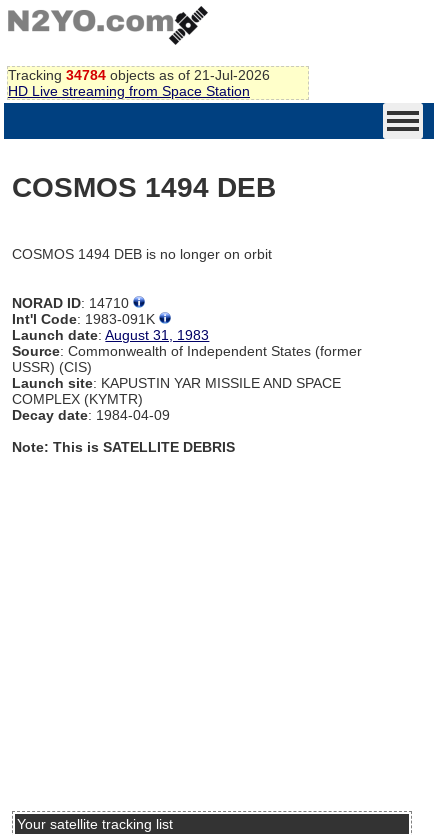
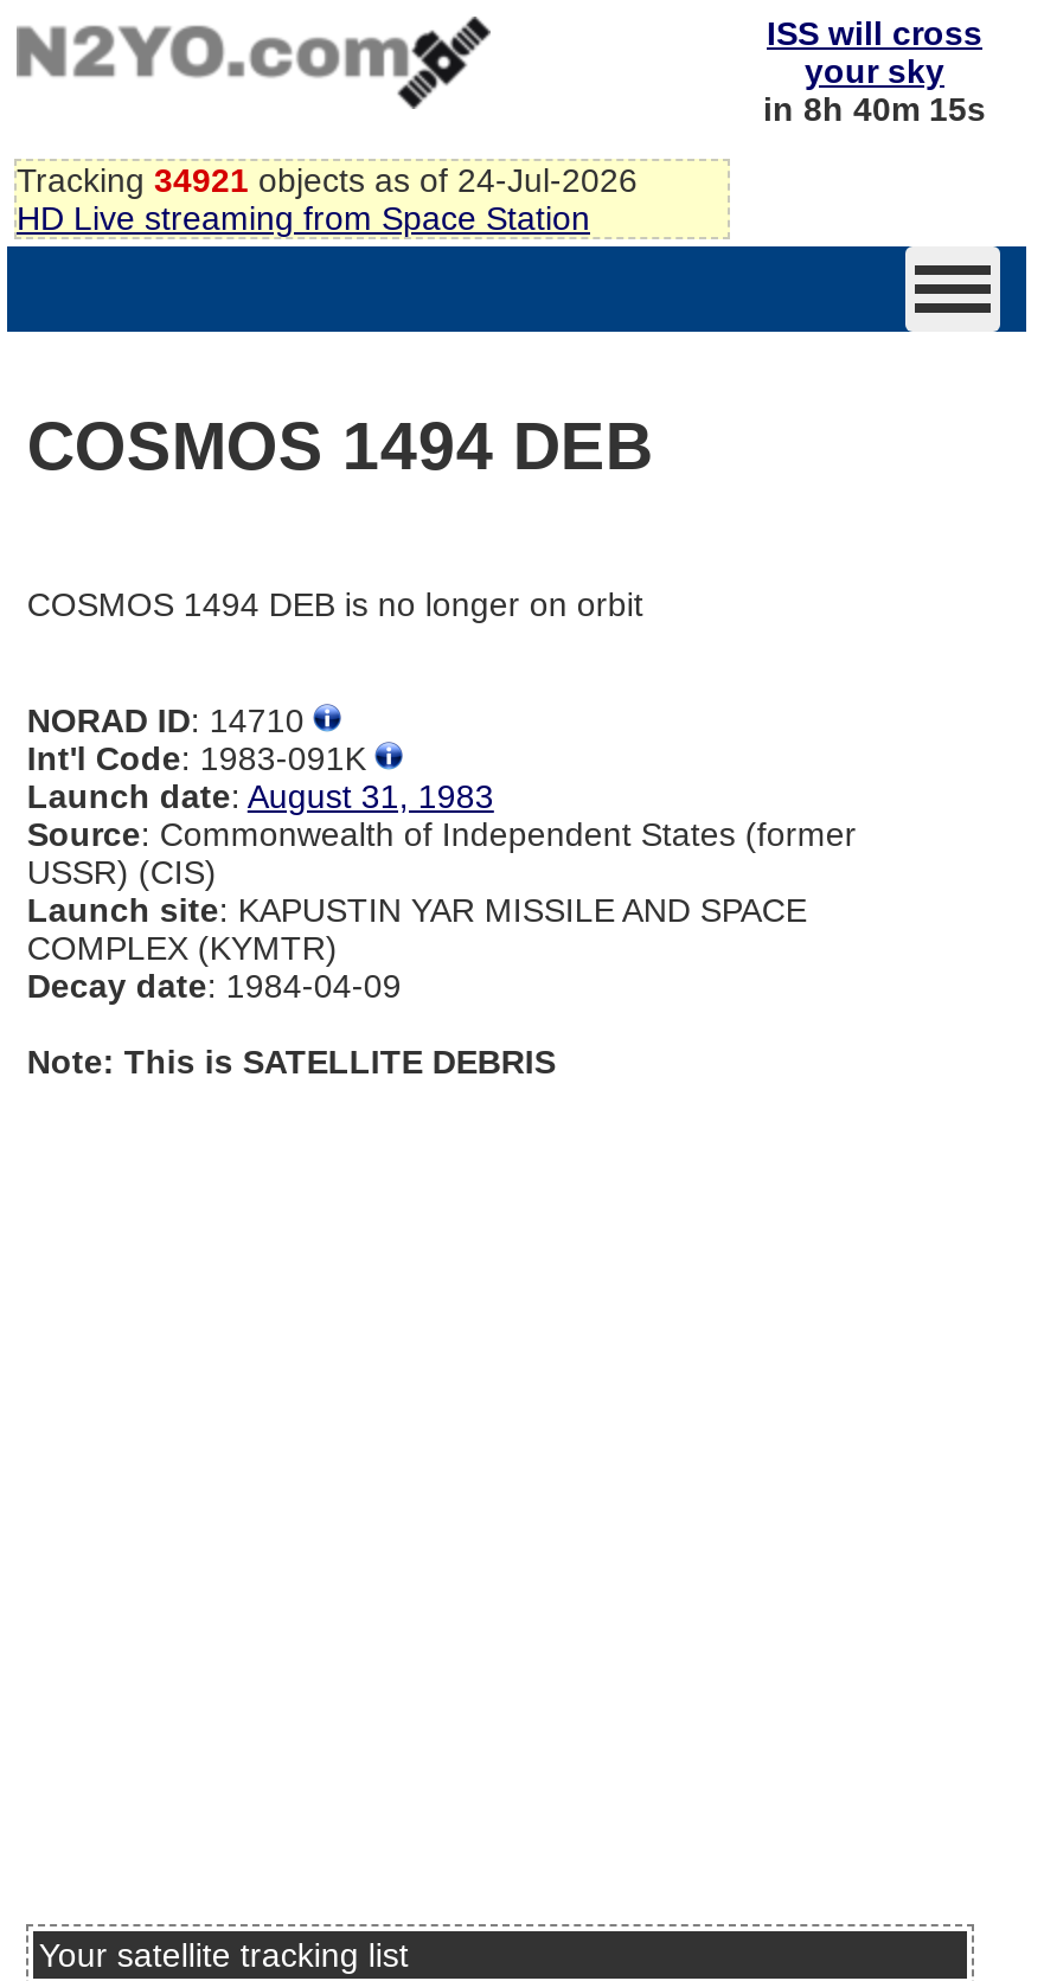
+ ISS will cross
+ your sky
+ in 8h 40m 15s

- Tracking 34784 objects as of 21-Jul-2026
+ Tracking 34921 objects as of 24-Jul-2026
